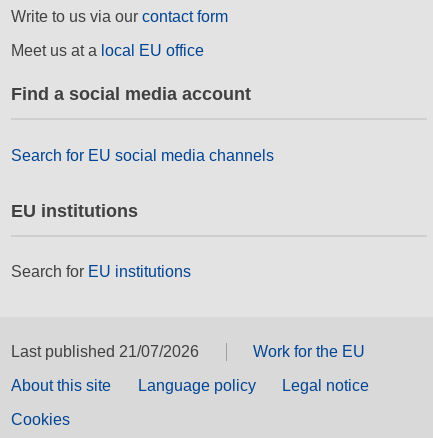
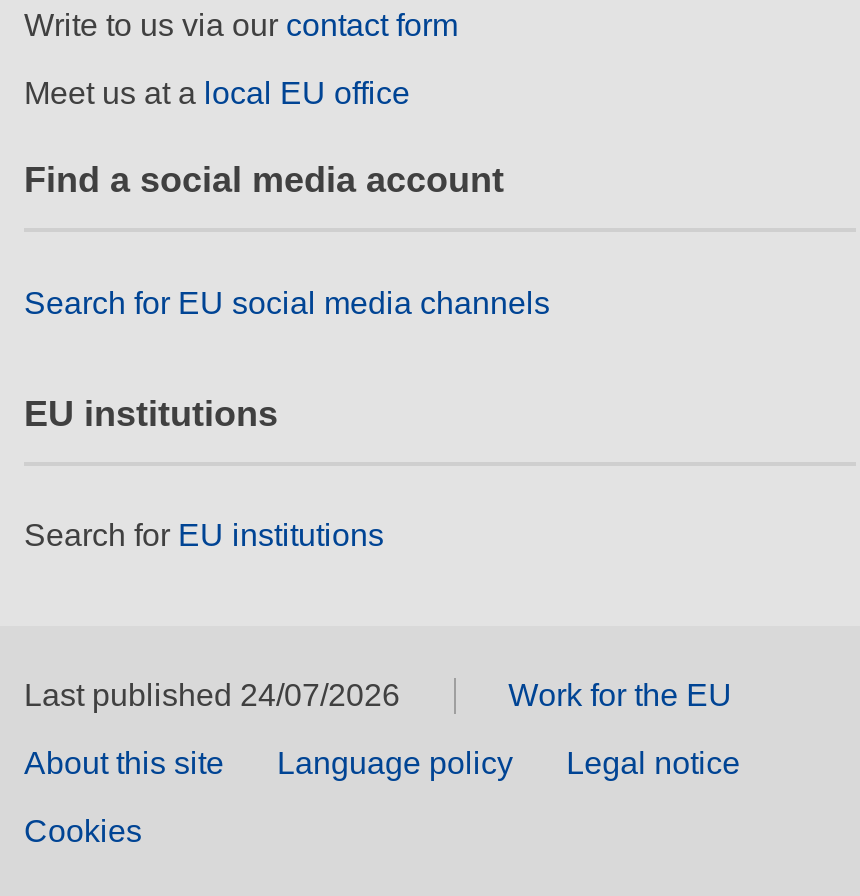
- Last published 21/07/2026
+ Last published 24/07/2026
